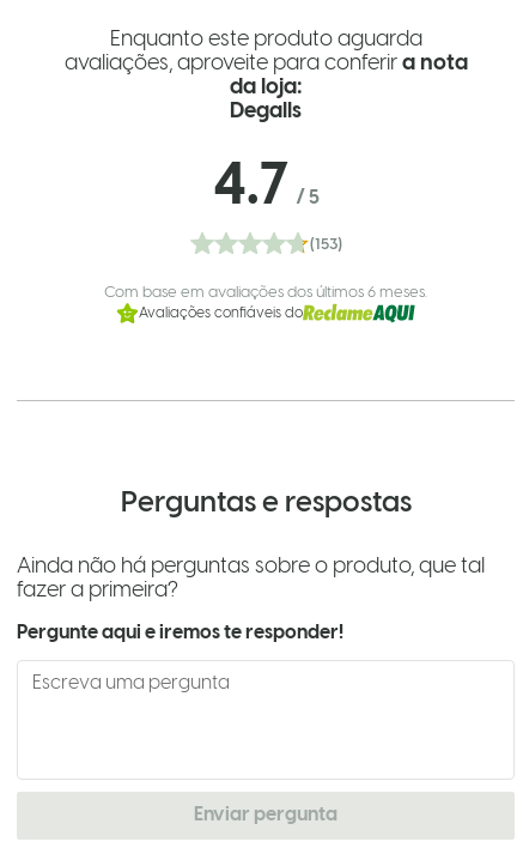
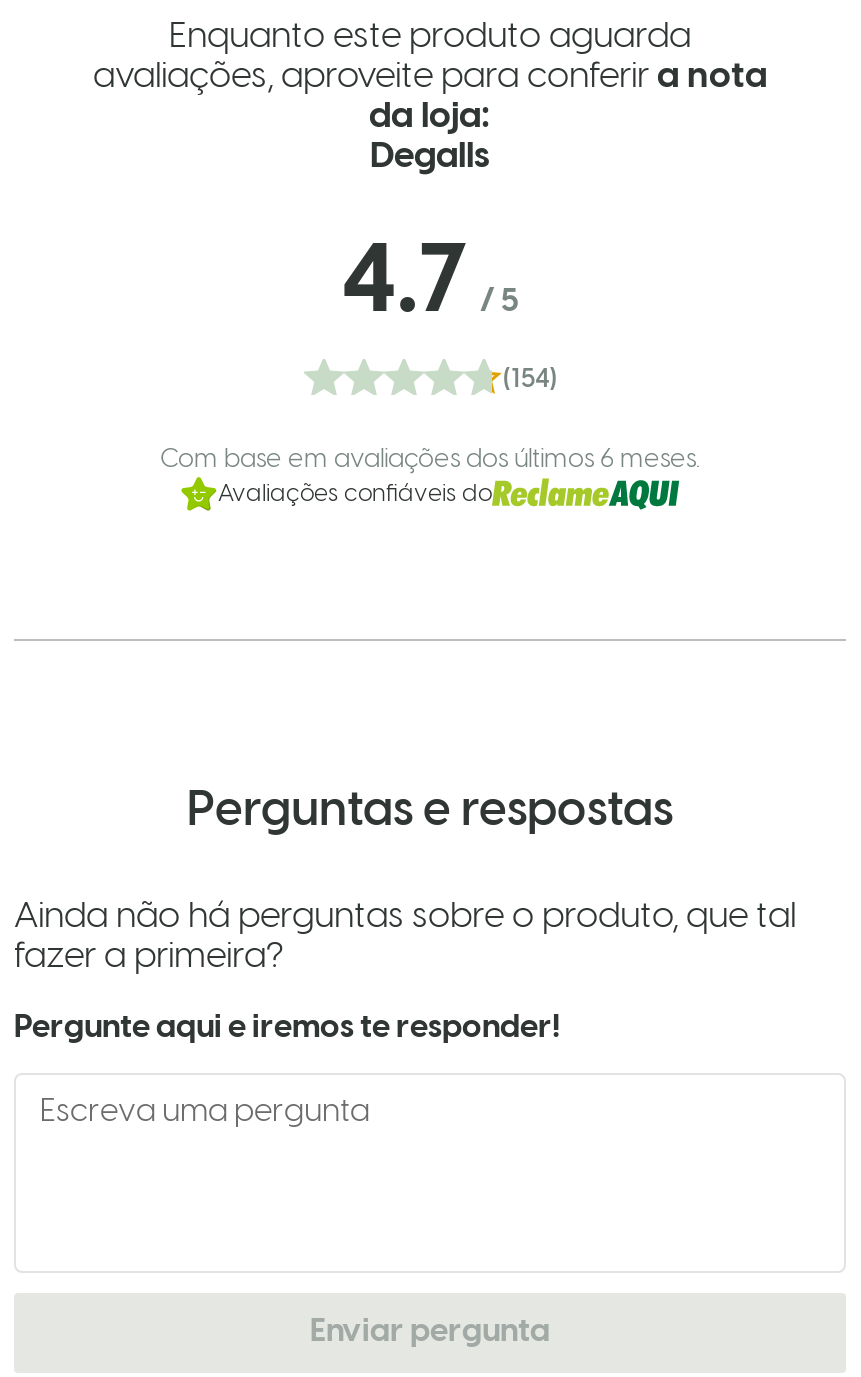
- (153)
+ (154)
